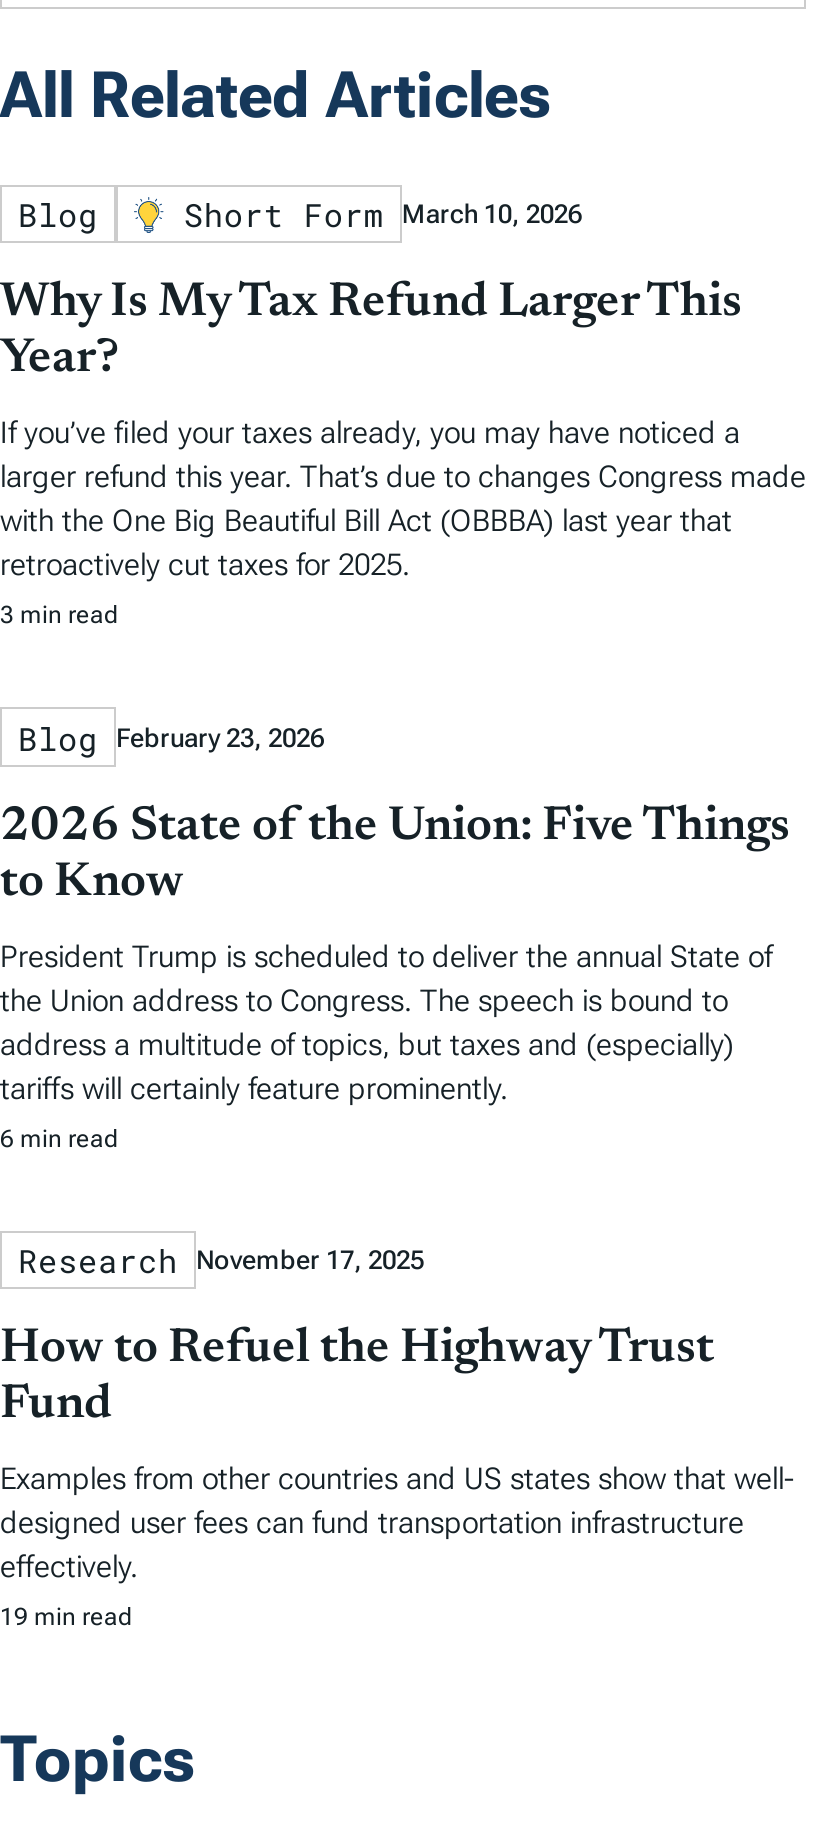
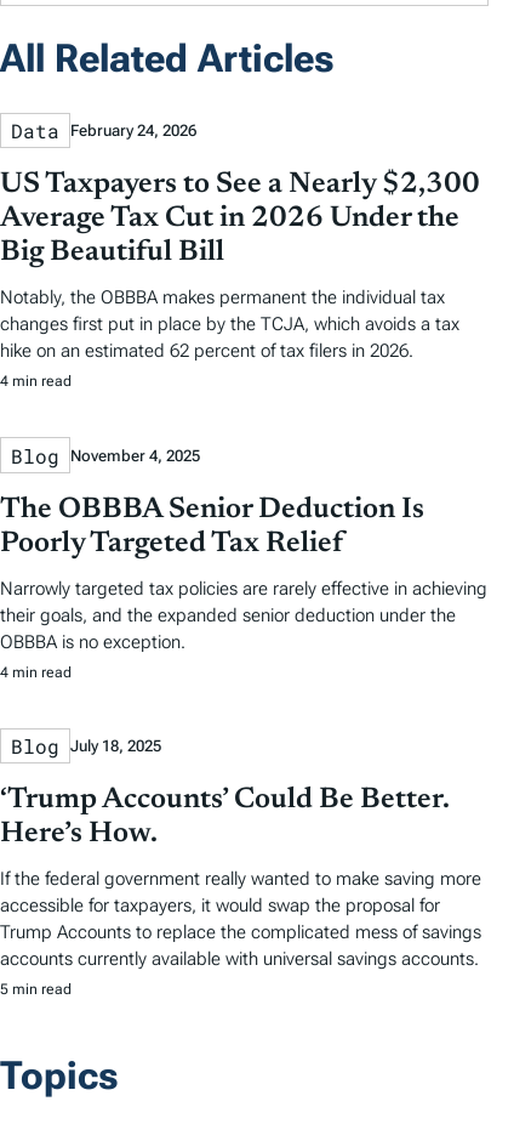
- Blog
- Short Form March 10, 2026
+ Data February 24, 2026

- Why Is My Tax Refund Larger This
- Year?
+ US Taxpayers to See a Nearly $2,300
+ Average Tax Cut in 2026 Under the
+ Big Beautiful Bill

- If you’ve filed your taxes already, you may have noticed a
- larger refund this year. That’s due to changes Congress made
- with the One Big Beautiful Bill Act (OBBBA) last year that
- retroactively cut taxes for 2025.
+ Notably, the OBBBA makes permanent the individual tax
+ changes first put in place by the TCJA, which avoids a tax
+ hike on an estimated 62 percent of tax filers in 2026.

- 3 min read
+ 4 min read

- Blog February 23, 2026
+ Blog November 4, 2025

- 2026 State of the Union: Five Things
- to Know
+ The OBBBA Senior Deduction Is
+ Poorly Targeted Tax Relief

- President Trump is scheduled to deliver the annual State of
- the Union address to Congress. The speech is bound to
- address a multitude of topics, but taxes and (especially)
- tariffs will certainly feature prominently.
+ Narrowly targeted tax policies are rarely effective in achieving
+ their goals, and the expanded senior deduction under the
+ OBBBA is no exception.

- 6 min read
+ 4 min read

- Research November 17, 2025
+ Blog July 18, 2025

- How to Refuel the Highway Trust
- Fund
+ ‘Trump Accounts’ Could Be Better.
+ Here’s How.

- Examples from other countries and US states show that well-
- designed user fees can fund transportation infrastructure
- effectively.
+ If the federal government really wanted to make saving more
+ accessible for taxpayers, it would swap the proposal for
+ Trump Accounts to replace the complicated mess of savings
+ accounts currently available with universal savings accounts.

- 19 min read
+ 5 min read
